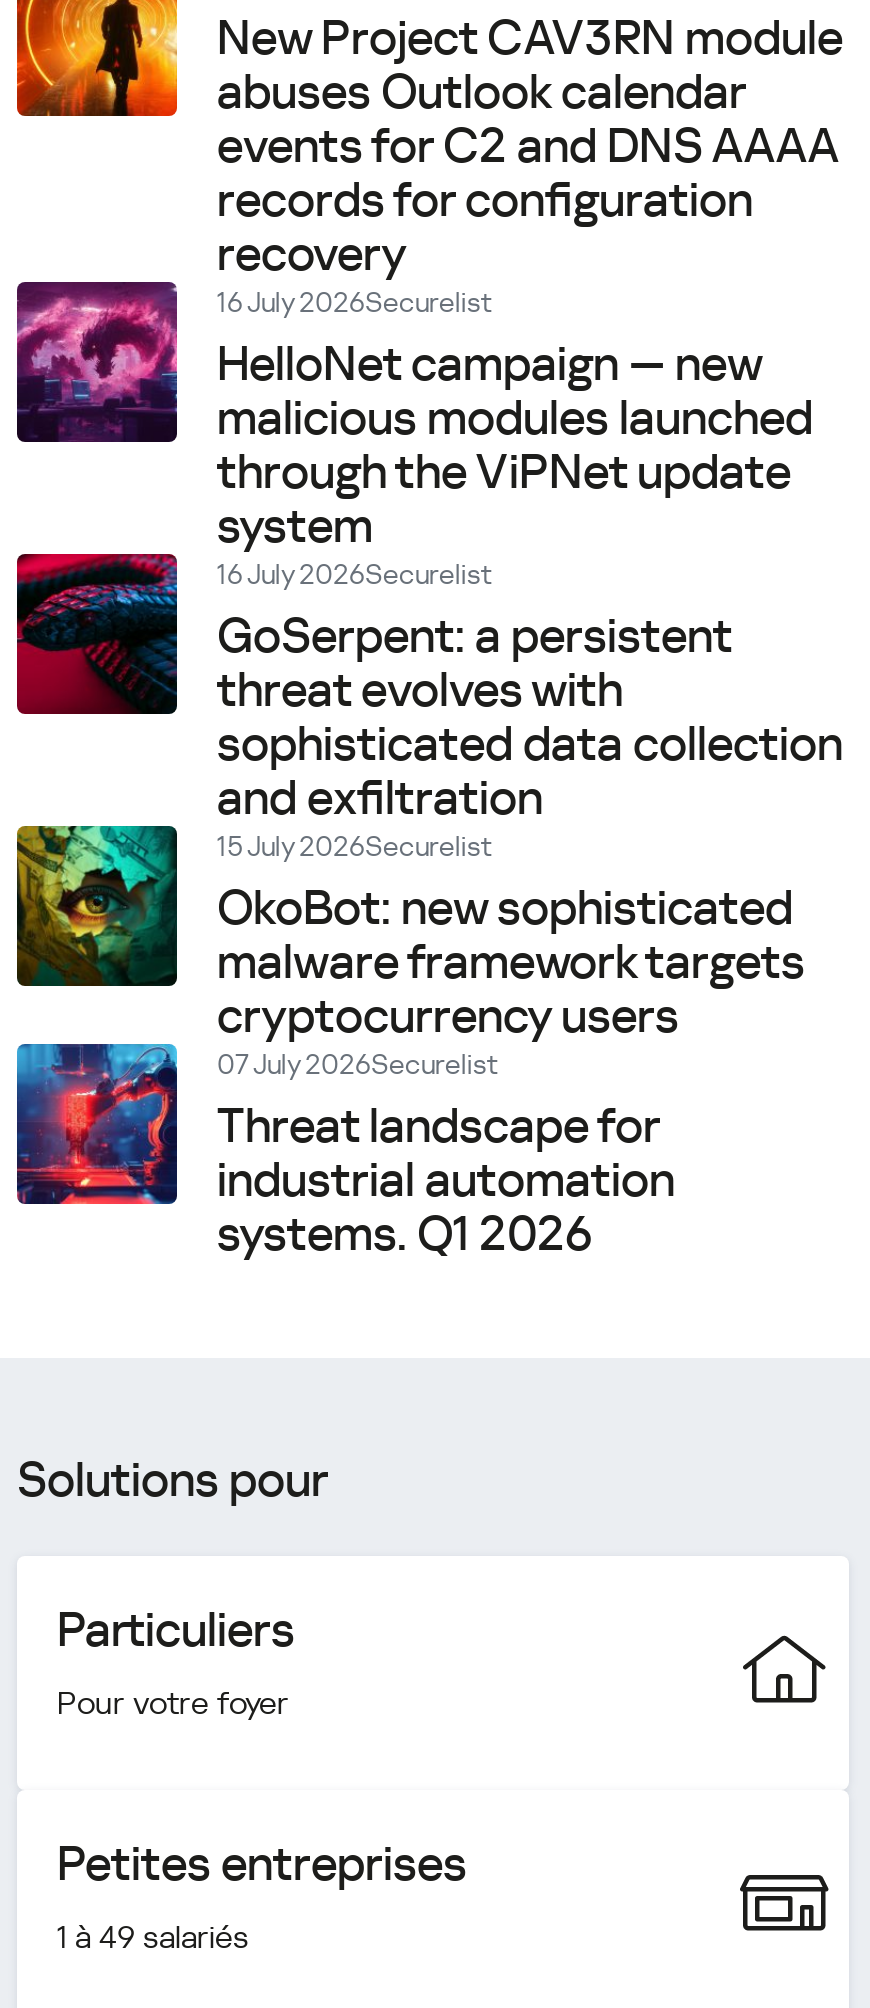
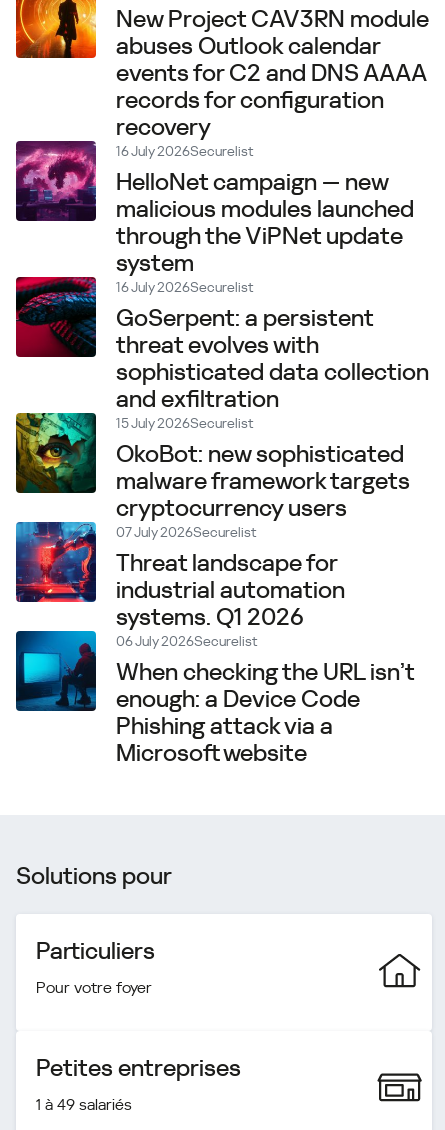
+ [image]
+ 06 July 2026Securelist
+ When checking the URL isn’t
+ enough: a Device Code
+ Phishing attack via a
+ Microsoft website
